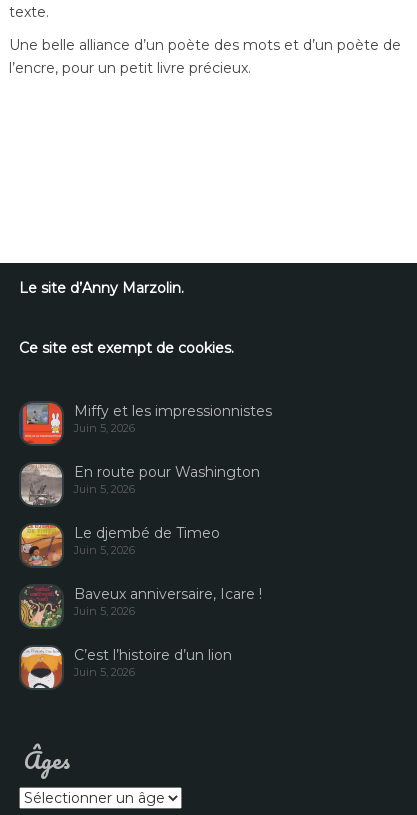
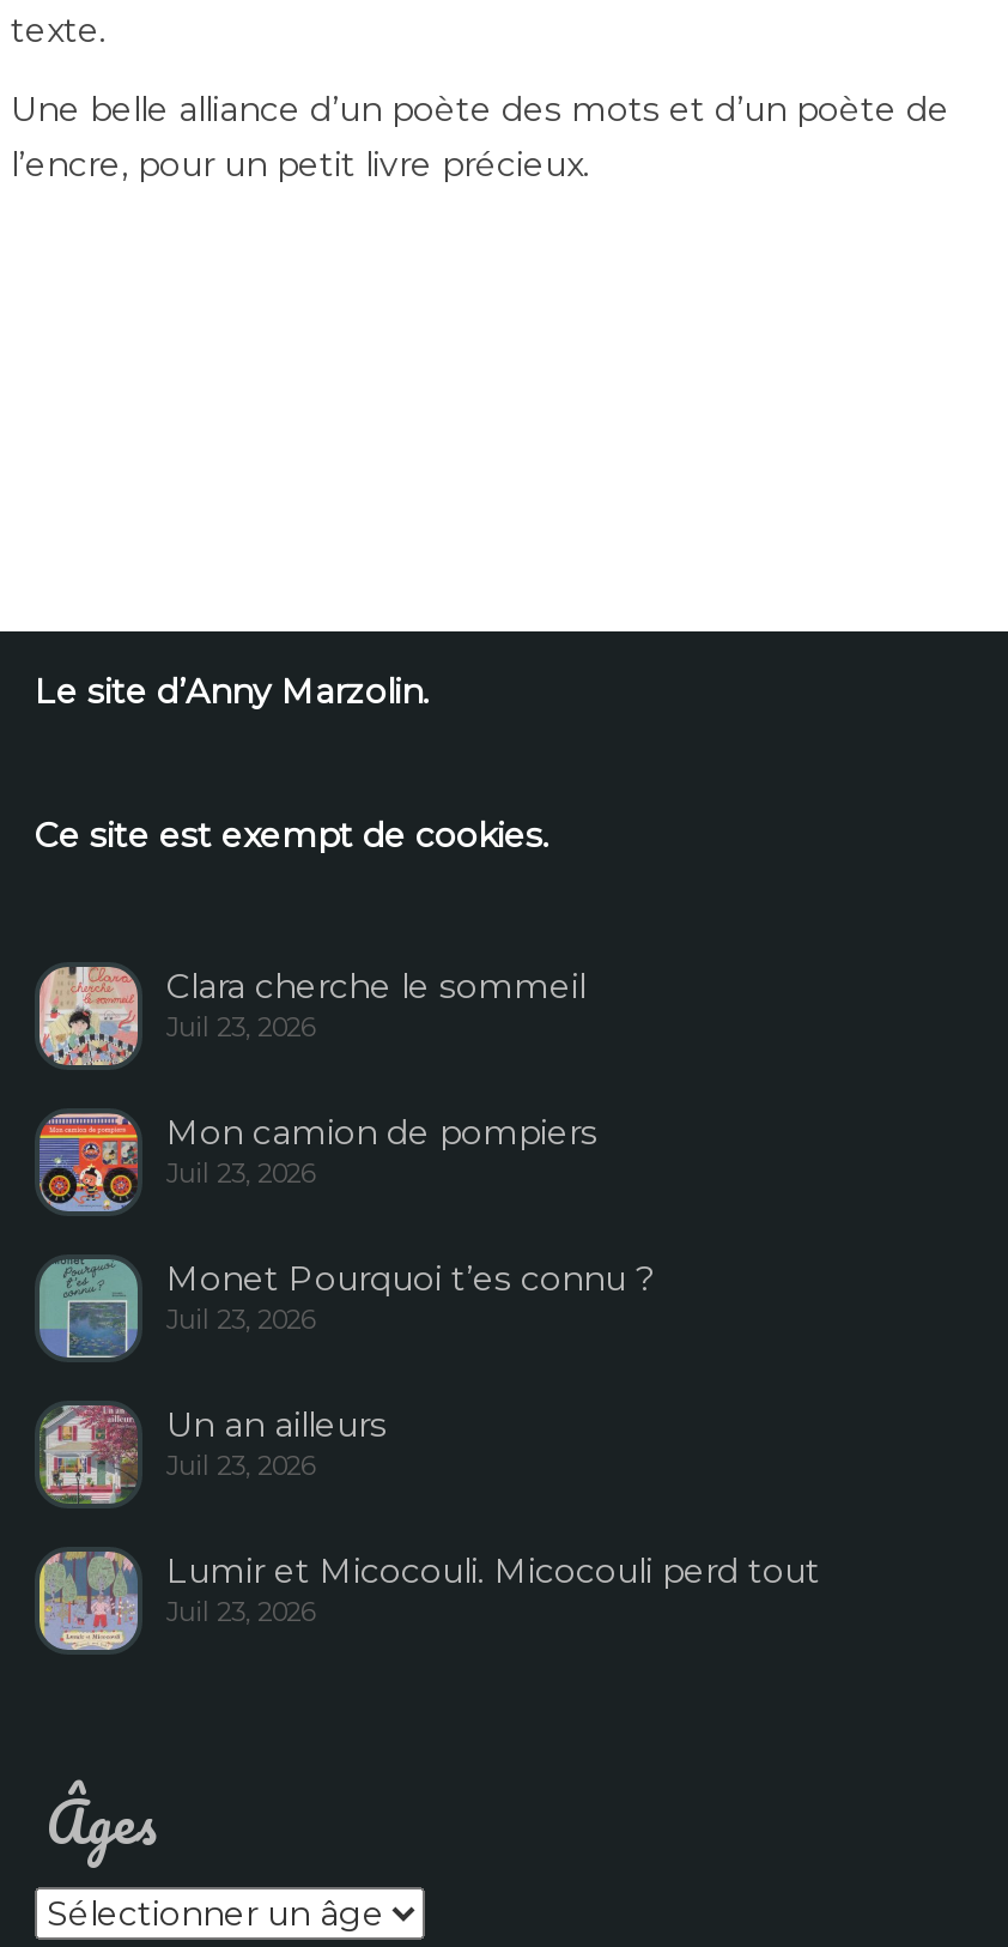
- [image]
- Miffy et les impressionnistes
- Juin 5, 2026
+ [image]
+ Clara cherche le sommeil
+ Juil 23, 2026

- [image]
- En route pour Washington
- Juin 5, 2026
+ [image]
+ Mon camion de pompiers
+ Juil 23, 2026

- [image]
- Le djembé de Timeo
- Juin 5, 2026
+ [image]
+ Monet Pourquoi t’es connu ?
+ Juil 23, 2026

- [image]
- Baveux anniversaire, Icare !
- Juin 5, 2026
+ [image]
+ Un an ailleurs
+ Juil 23, 2026

- [image]
- C’est l’histoire d’un lion
- Juin 5, 2026
+ [image]
+ Lumir et Micocouli. Micocouli perd tout
+ Juil 23, 2026
